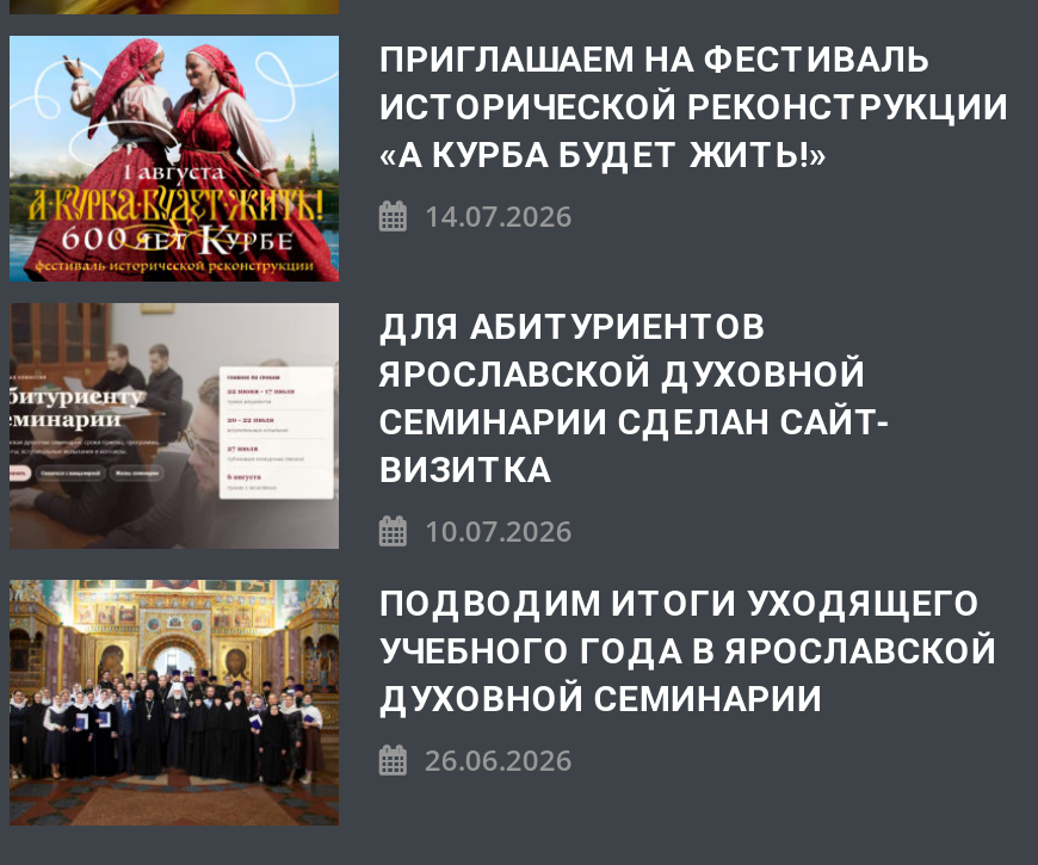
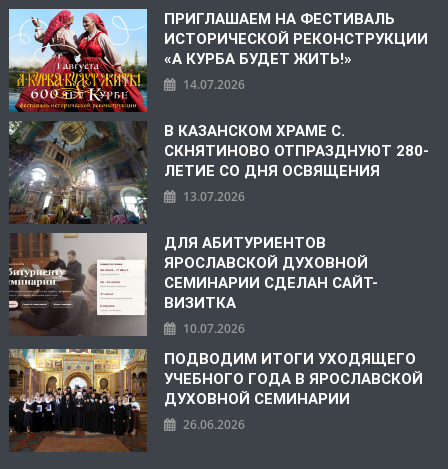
+ [image]
+ В КАЗАНСКОМ ХРАМЕ С.
+ СКНЯТИНОВО ОТПРАЗДНУЮТ 280-
+ ЛЕТИЕ СО ДНЯ ОСВЯЩЕНИЯ
+ 13.07.2026
